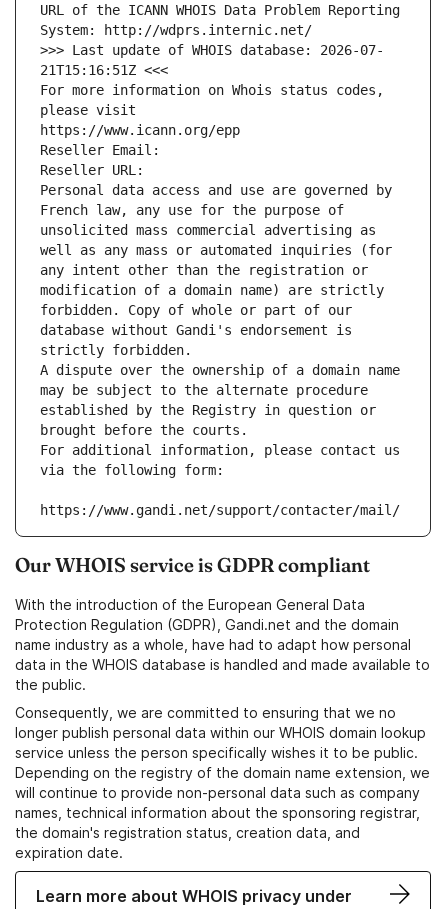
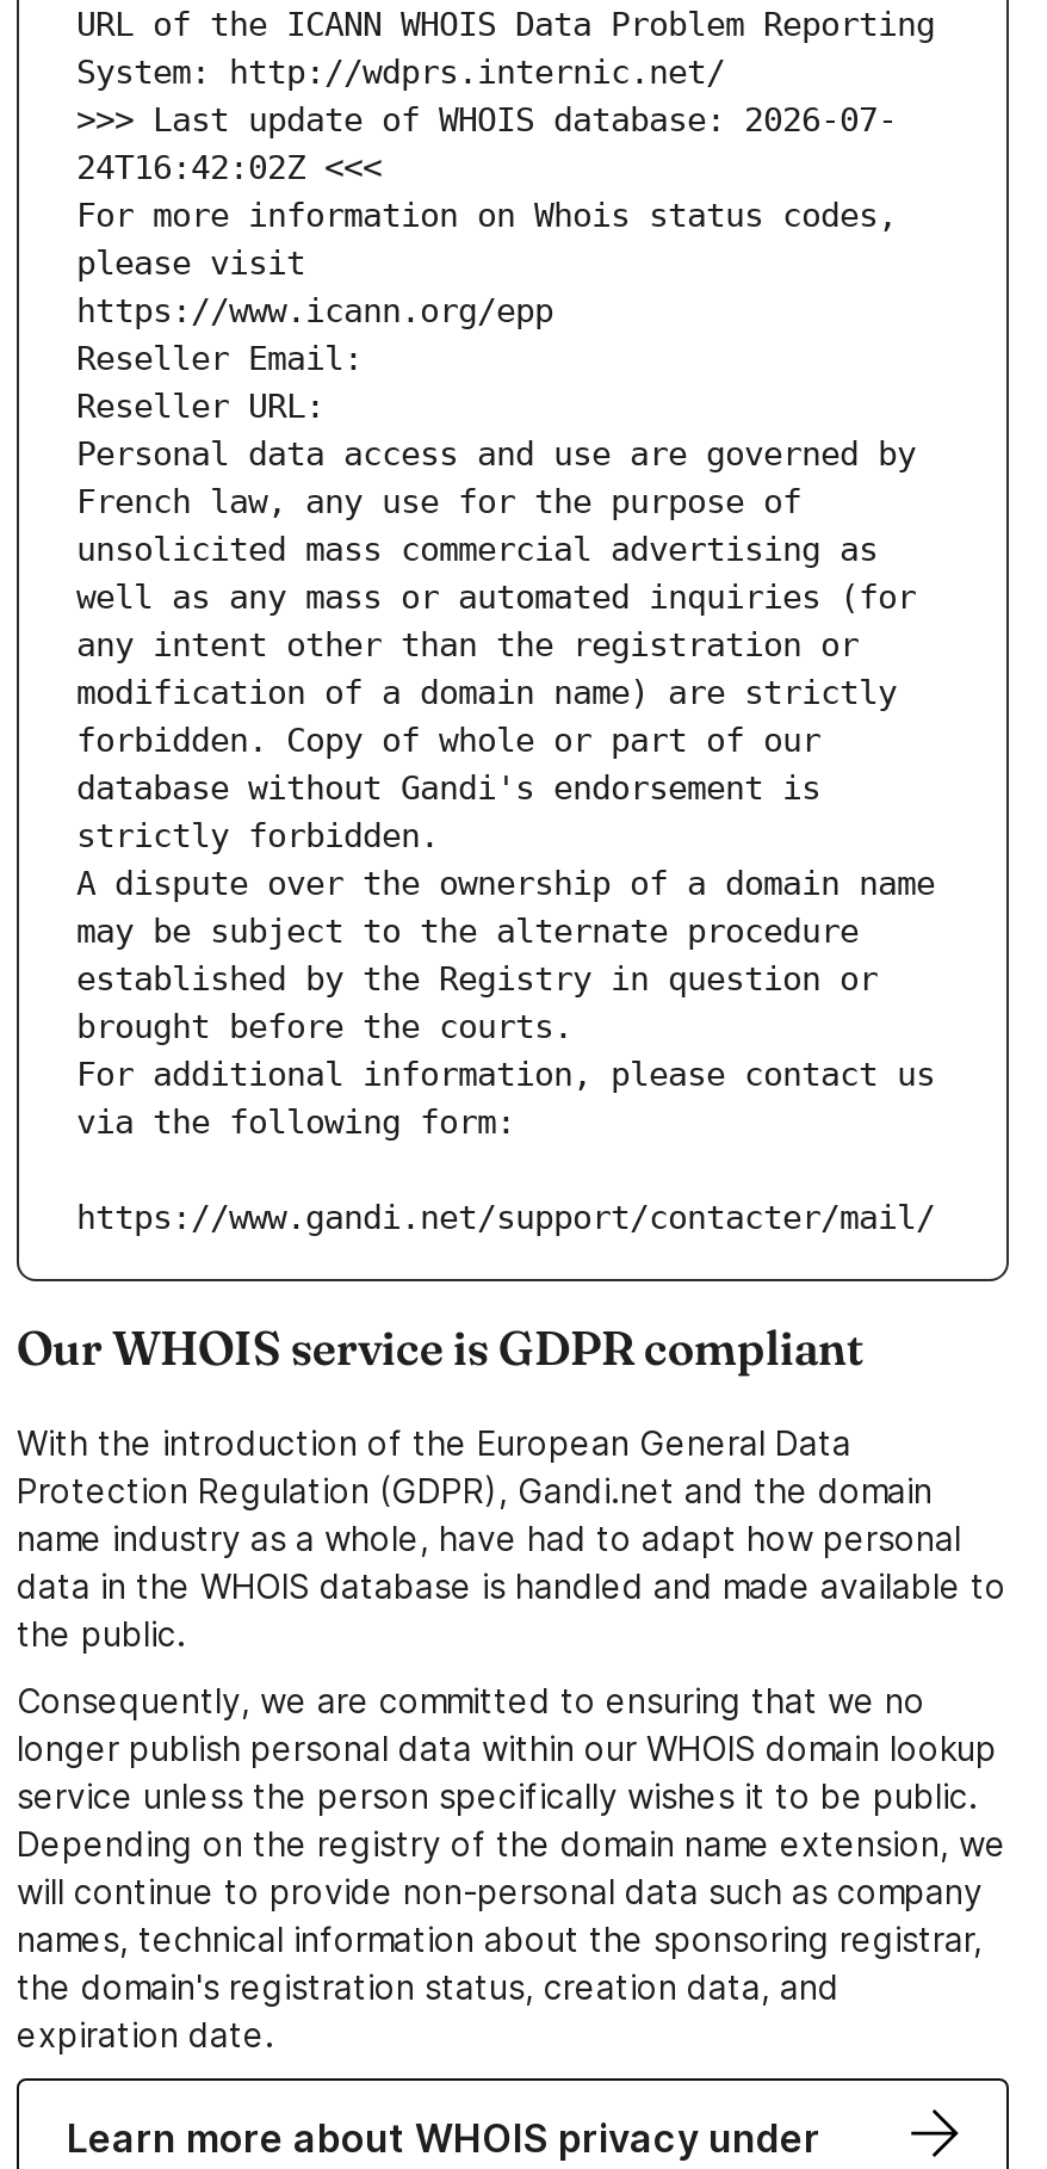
- 21T15:16:51Z <<<
+ 24T16:42:02Z <<<
